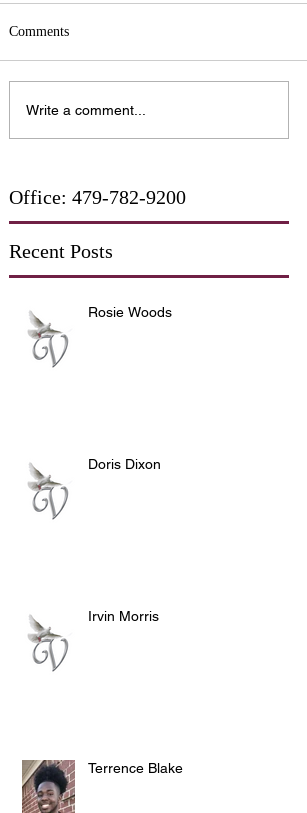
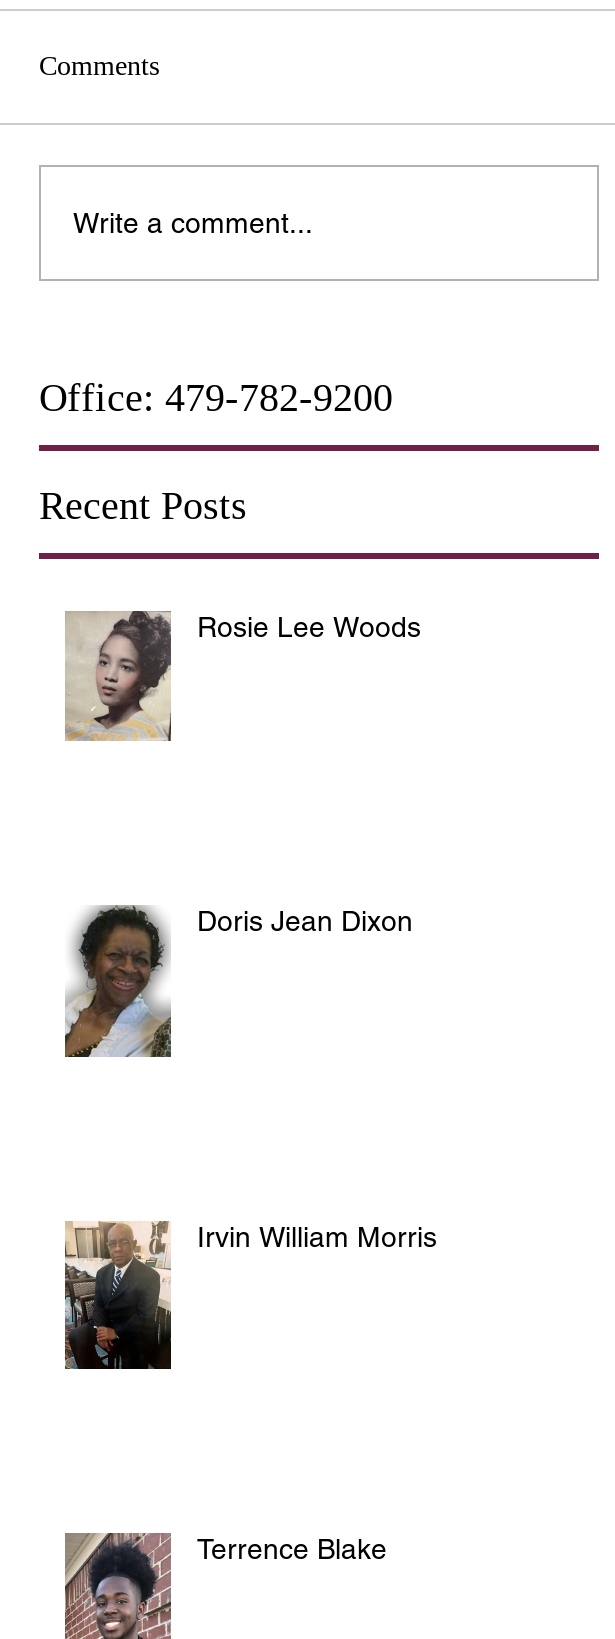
- [image]
- Rosie Woods
+ [image]
+ Rosie Lee Woods

- [image]
- Doris Dixon
+ [image]
+ Doris Jean Dixon

- [image]
- Irvin Morris
+ [image]
+ Irvin William Morris
